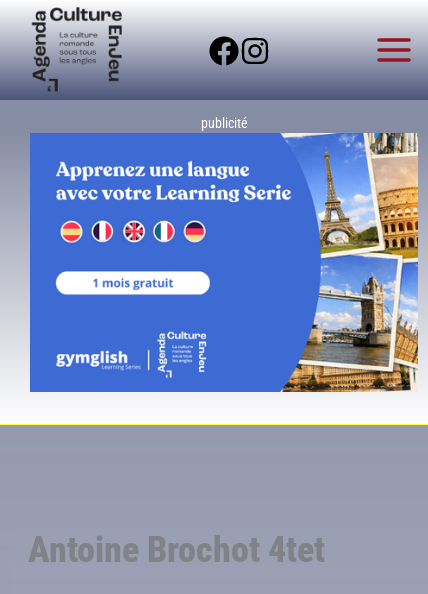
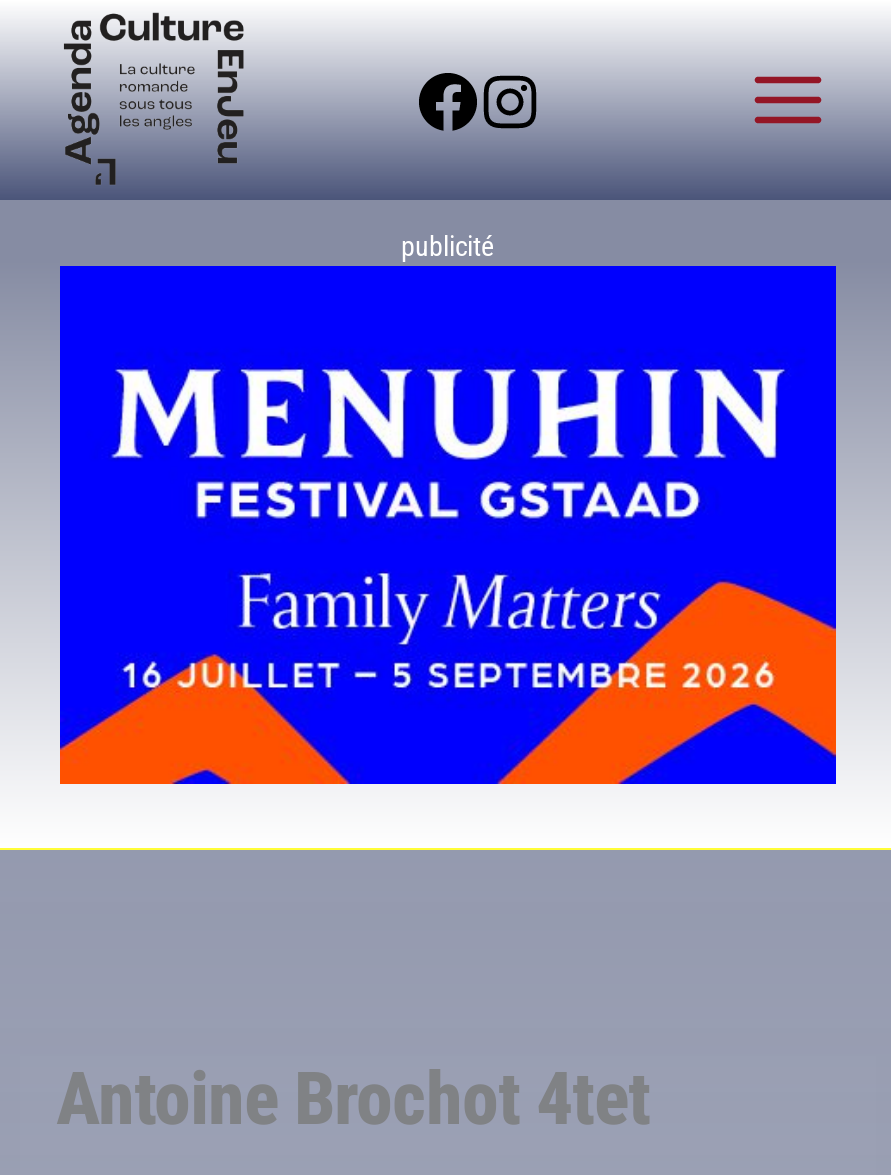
- [image]
+ [image]
